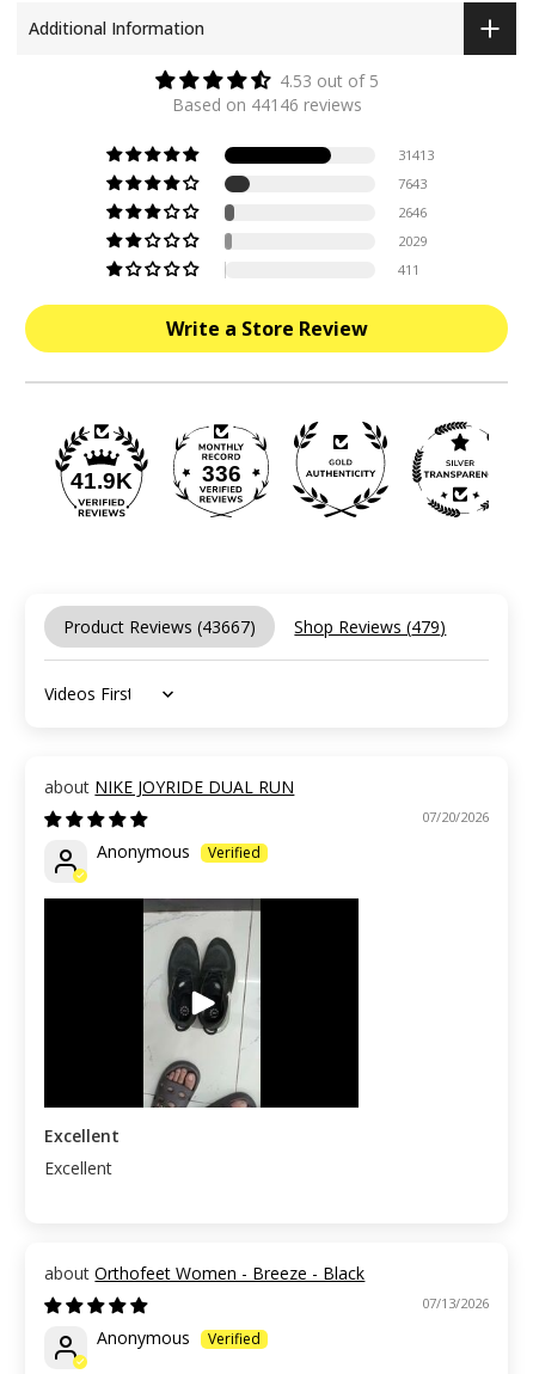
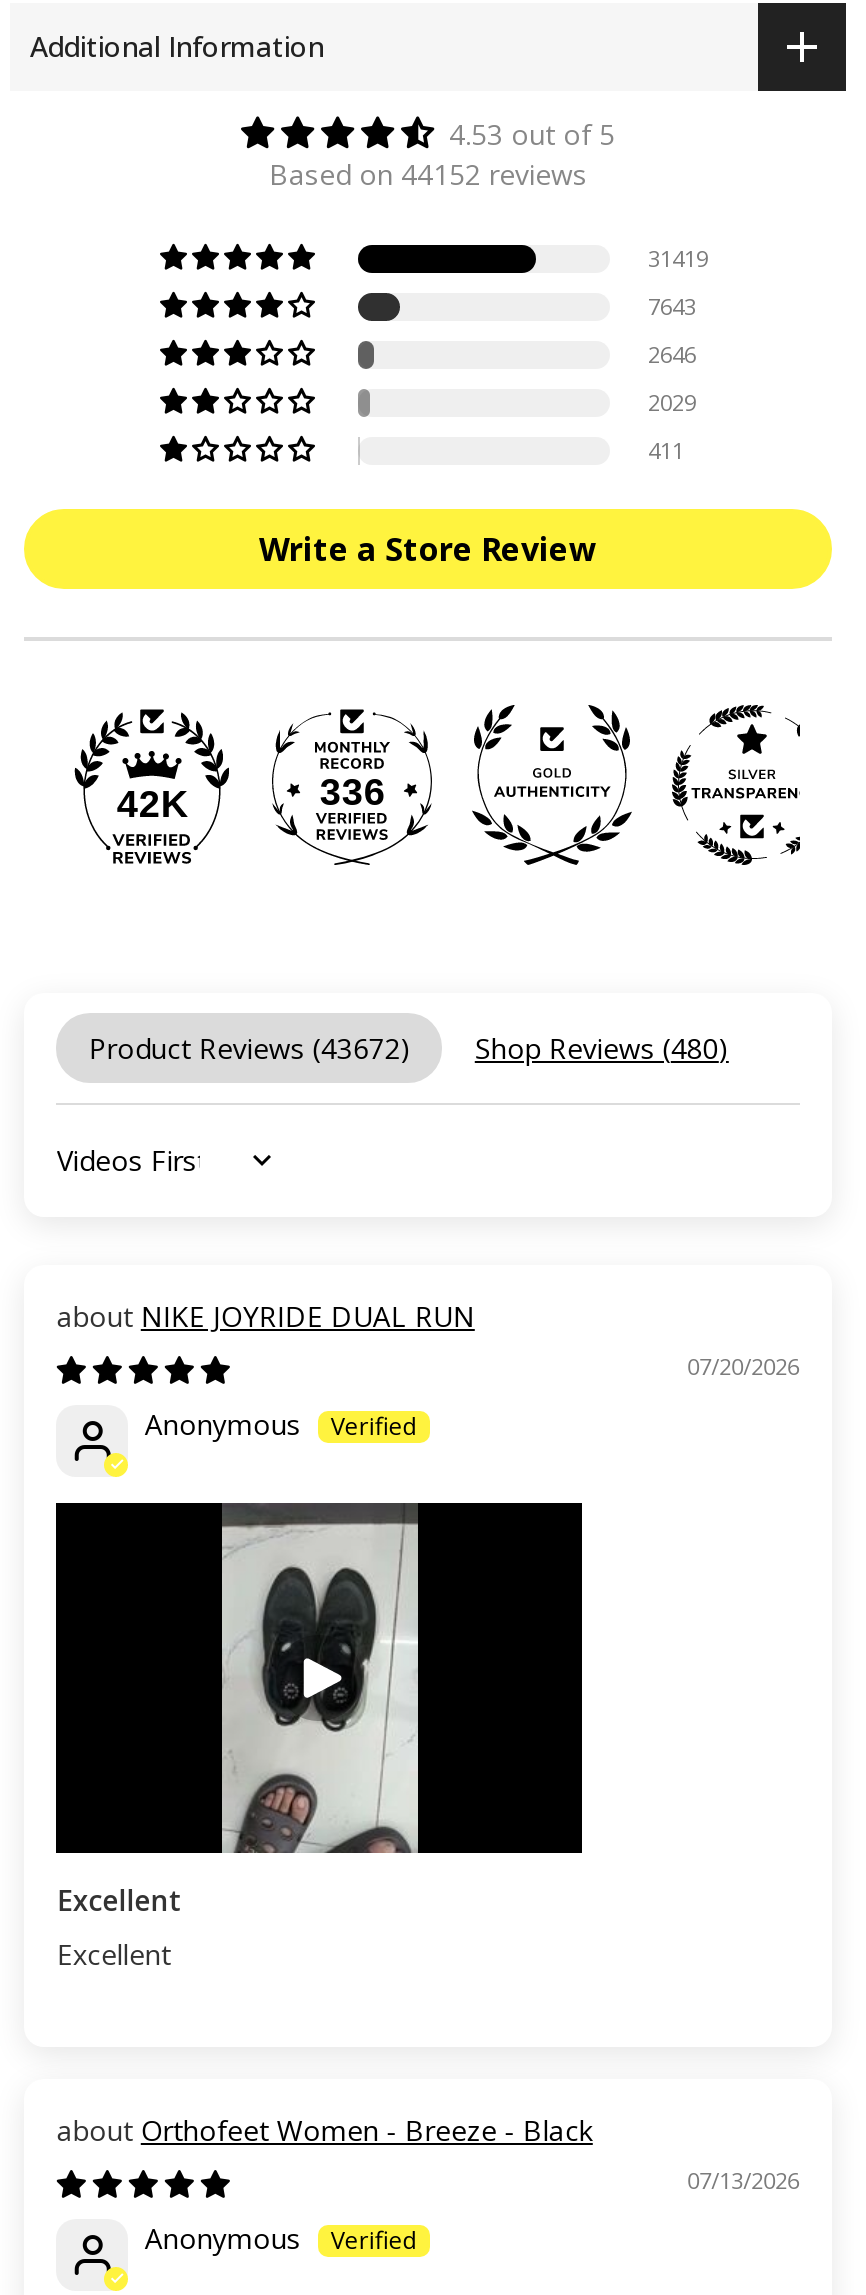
- Based on 44146 reviews
+ Based on 44152 reviews

- 31413
+ 31419

- 41.9K
+ 42K

- Product Reviews (43667)
+ Product Reviews (43672)

- Shop Reviews (479)
+ Shop Reviews (480)
